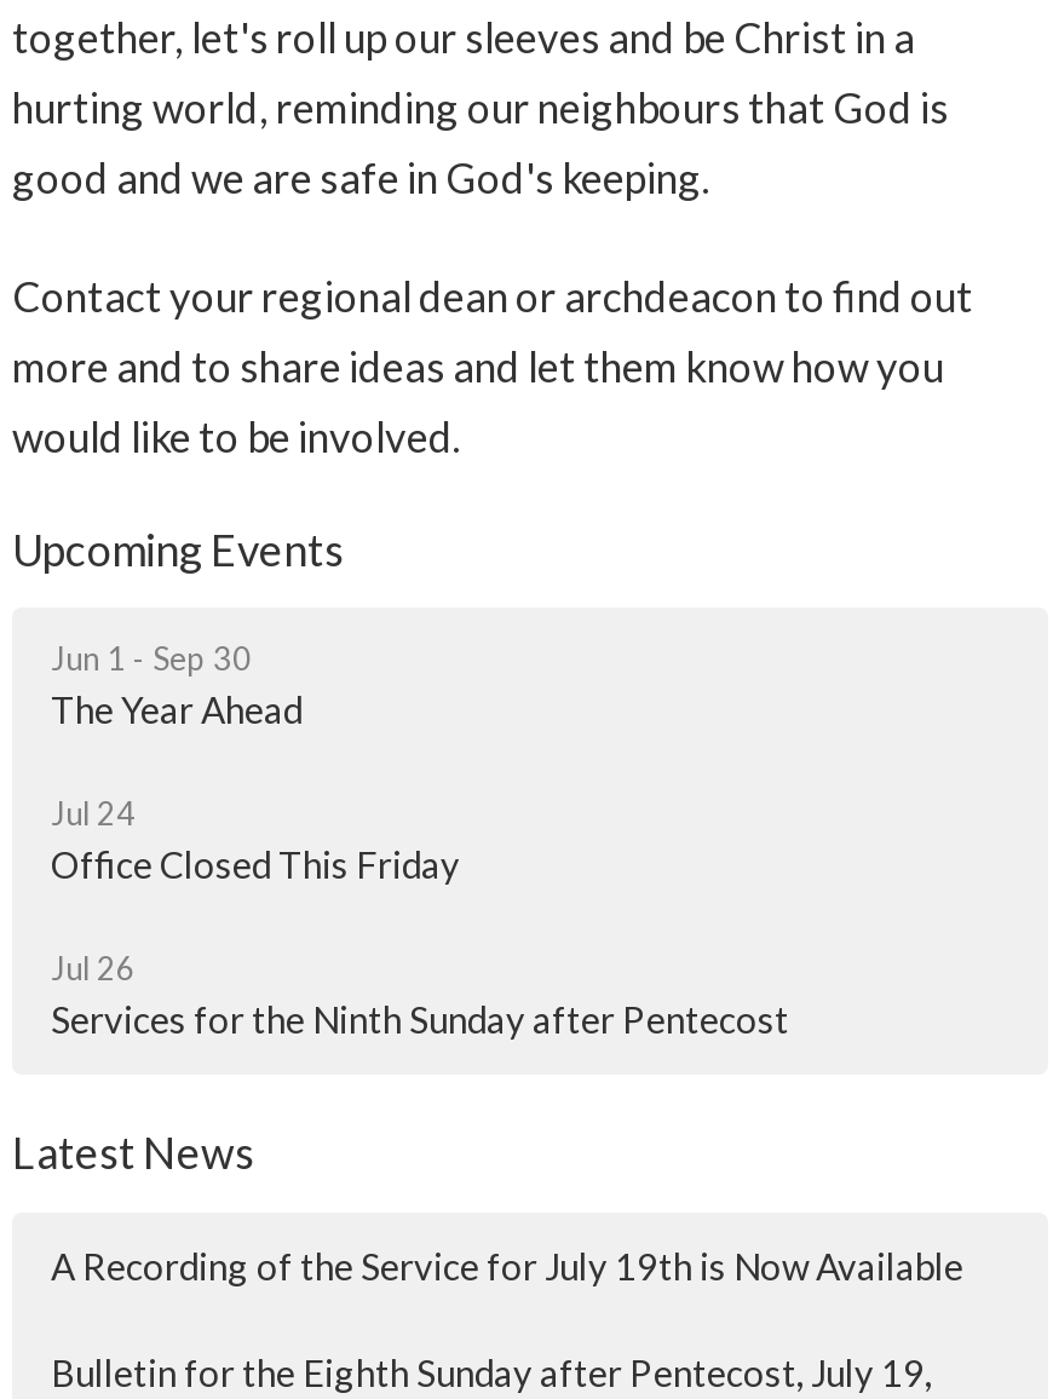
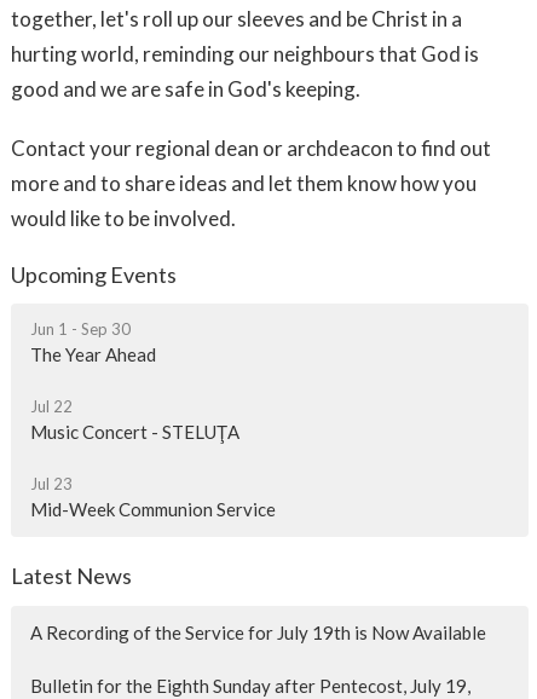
- Jul 24
- Office Closed This Friday
+ Jul 22
+ Music Concert - STELUŢA

- Jul 26
- Services for the Ninth Sunday after Pentecost
+ Jul 23
+ Mid-Week Communion Service
